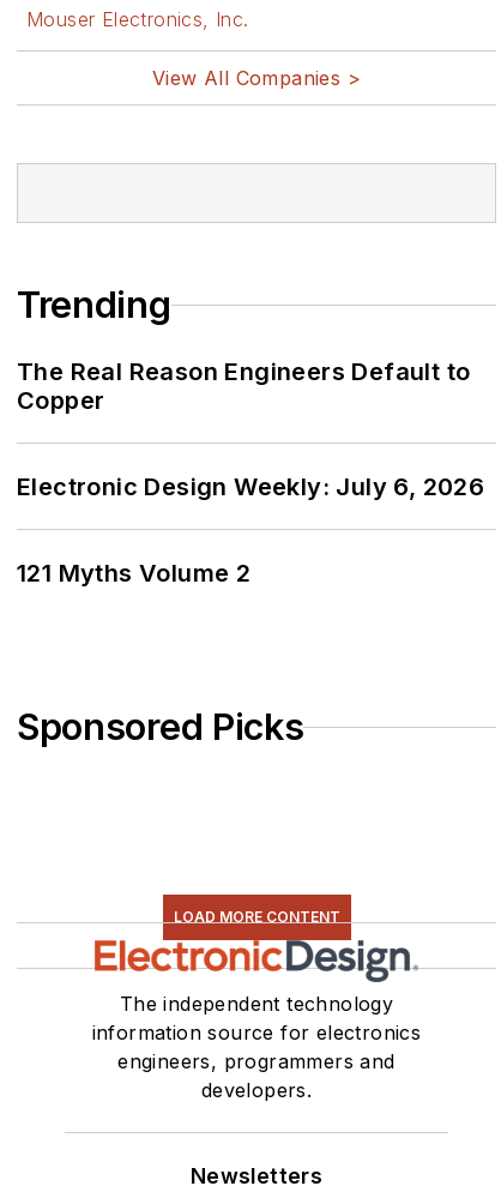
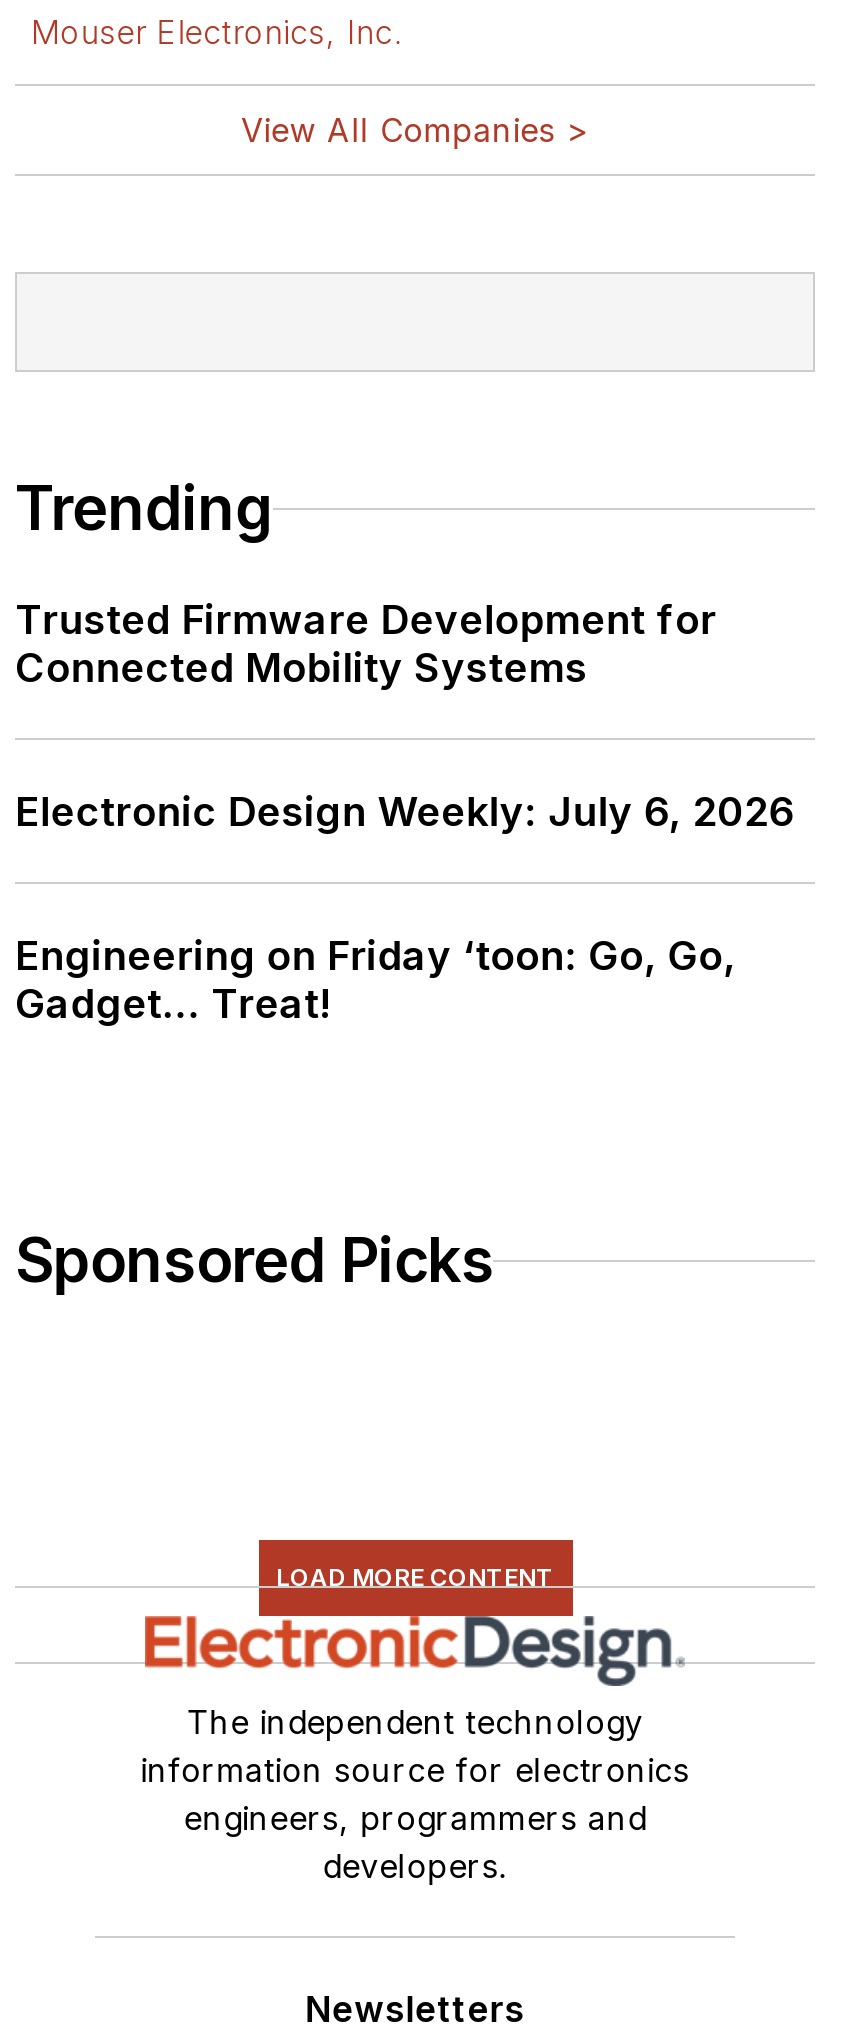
- The Real Reason Engineers Default to
- Copper
+ Trusted Firmware Development for
+ Connected Mobility Systems

- 121 Myths Volume 2
+ Engineering on Friday ‘toon: Go, Go,
+ Gadget... Treat!
